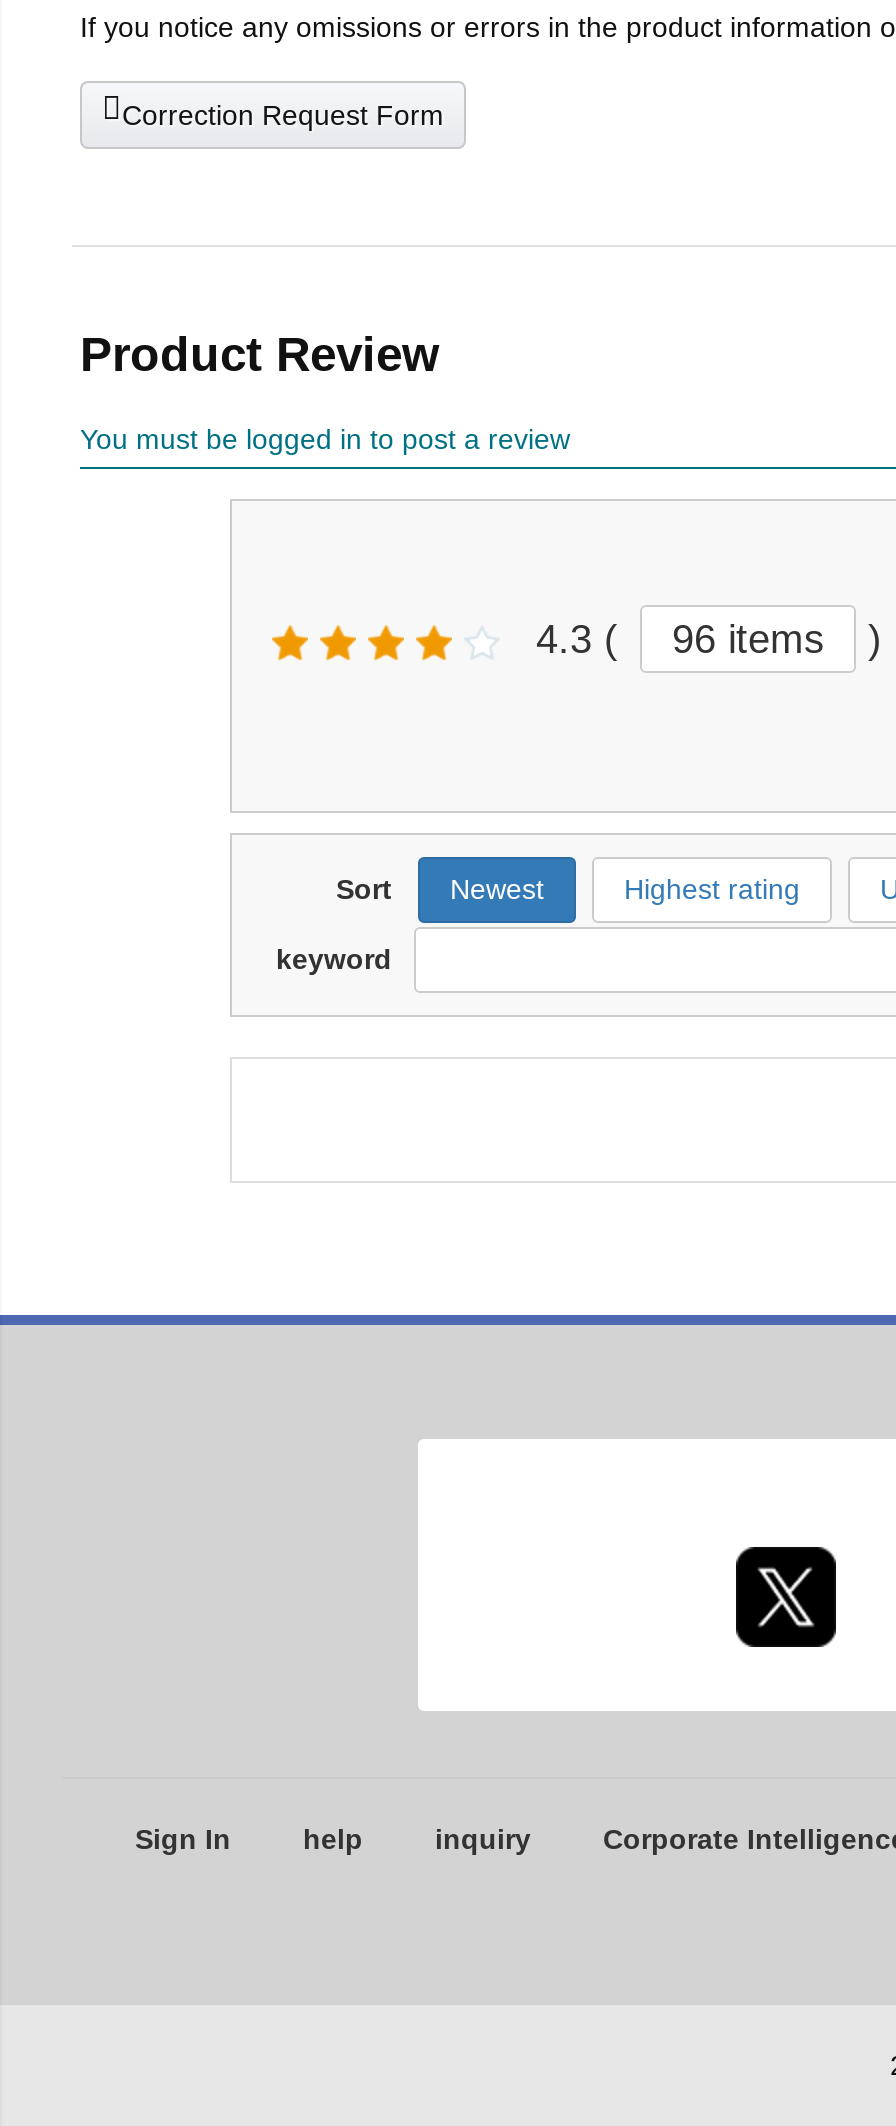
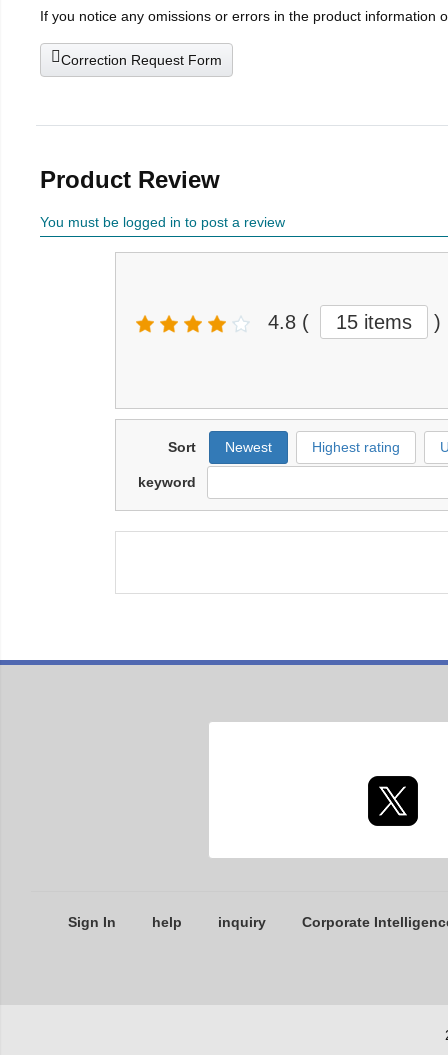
- 4.3 (
+ 4.8 (

- 96 items
+ 15 items
